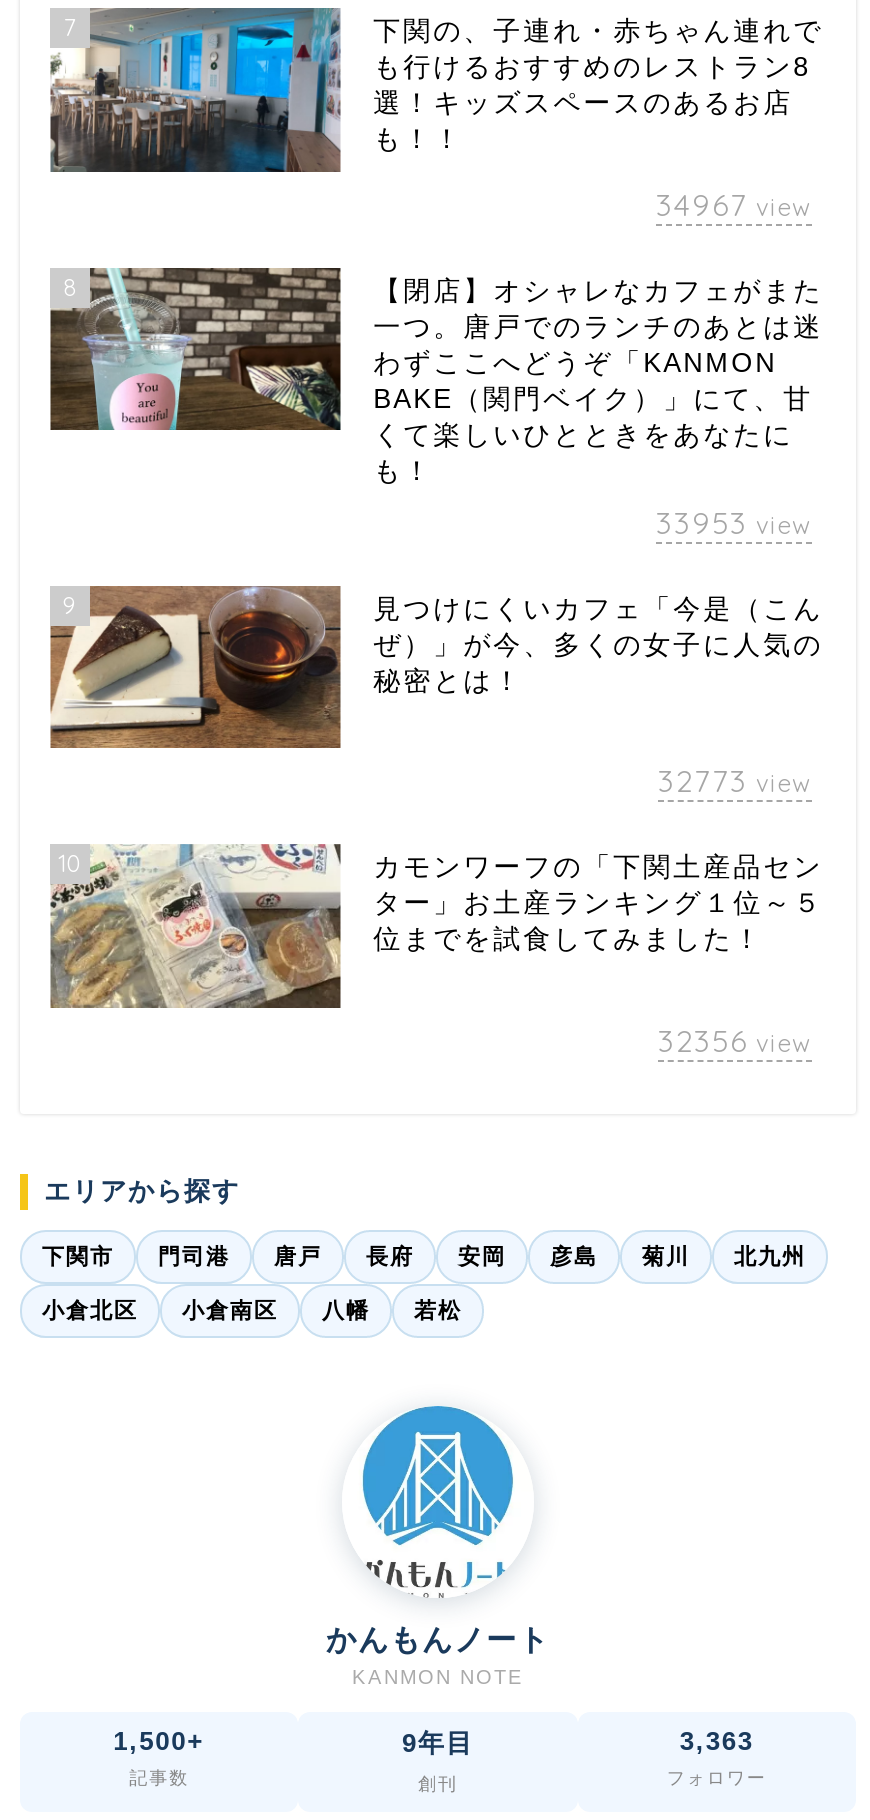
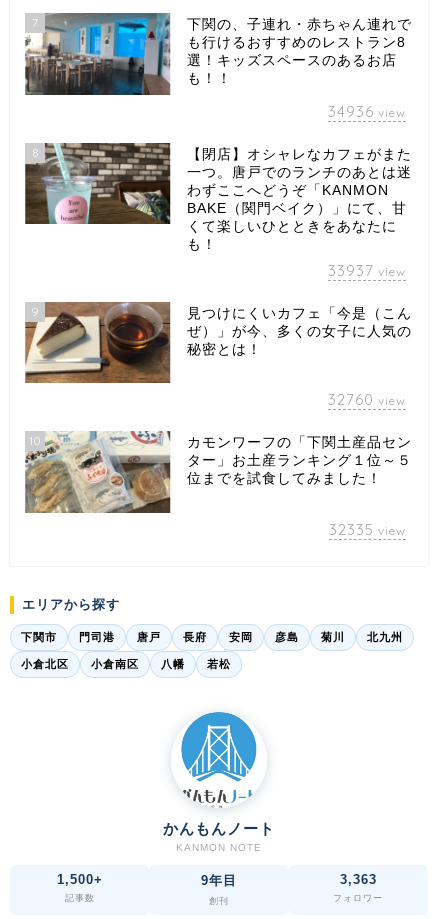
- 34967 view
+ 34936 view

- 33953 view
+ 33937 view

- 32773 view
+ 32760 view

- 32356 view
+ 32335 view
